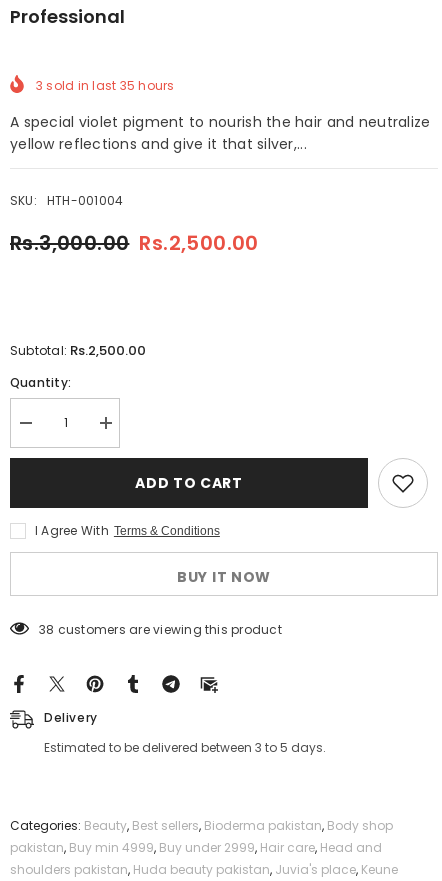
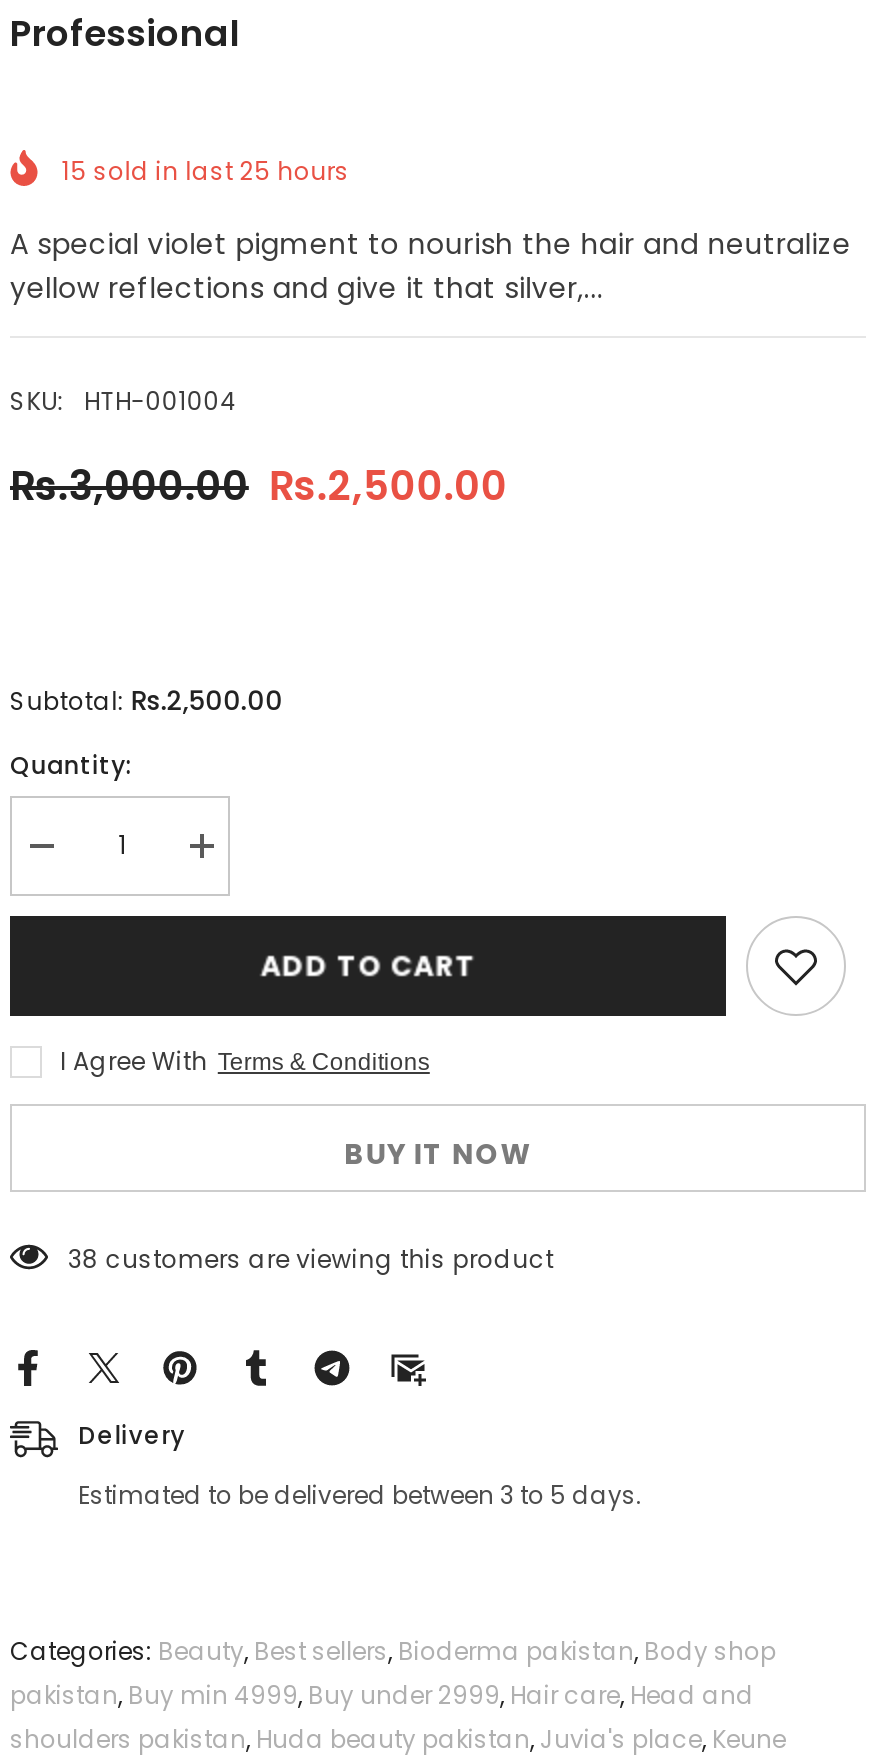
- 3 sold in last 35 hours
+ 15 sold in last 25 hours
